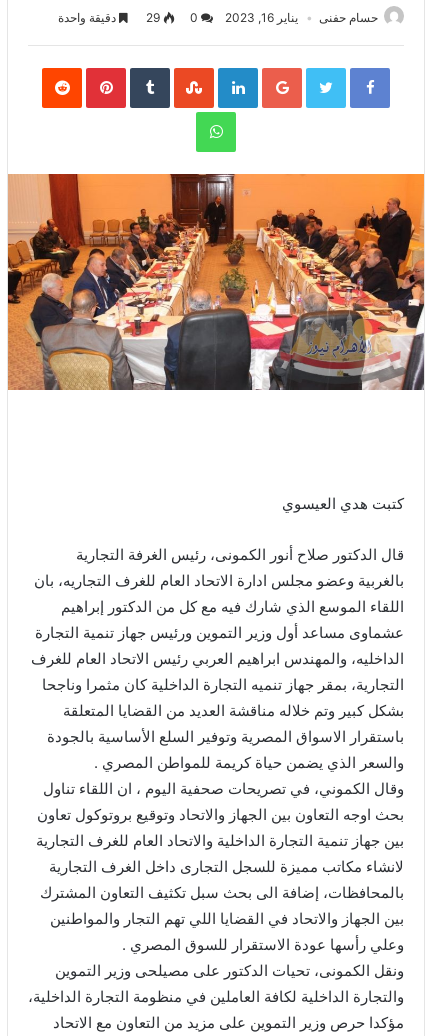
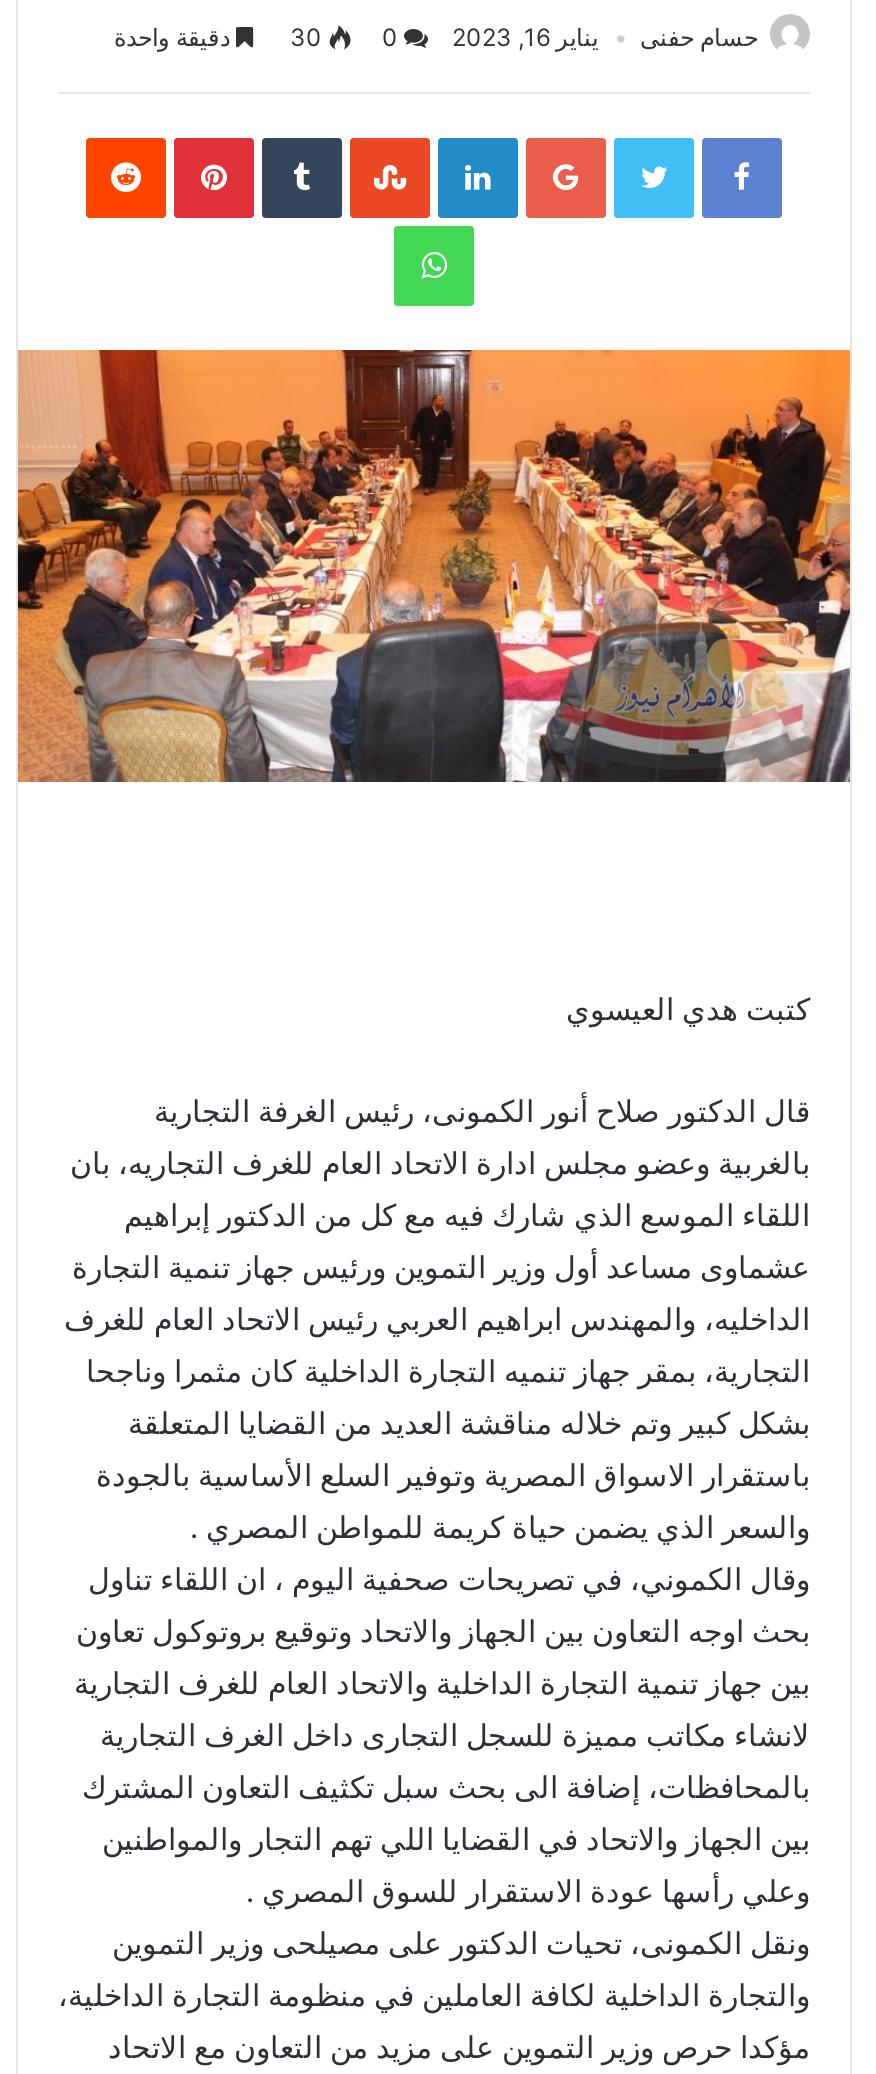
- 29 دقيقة واحدة
+ 30 دقيقة واحدة
